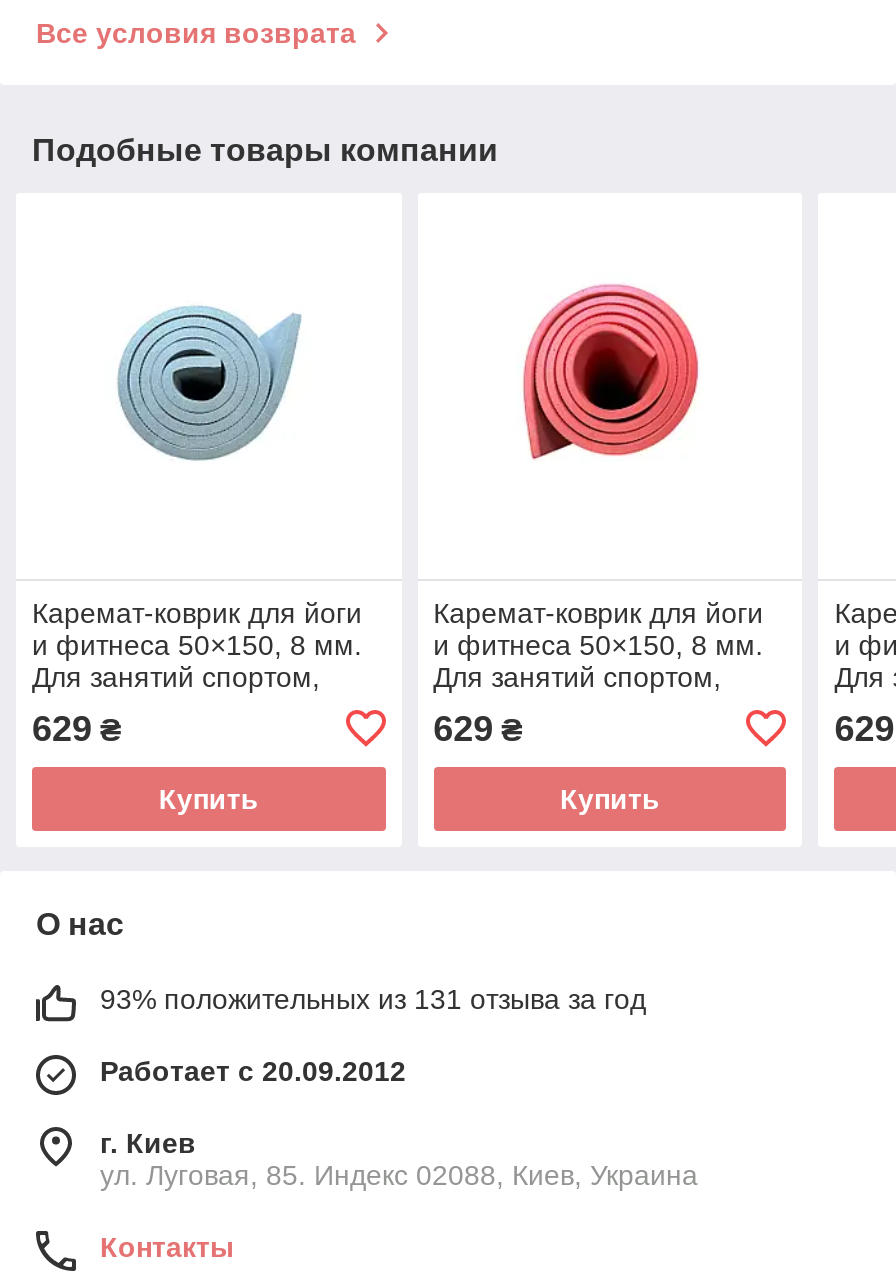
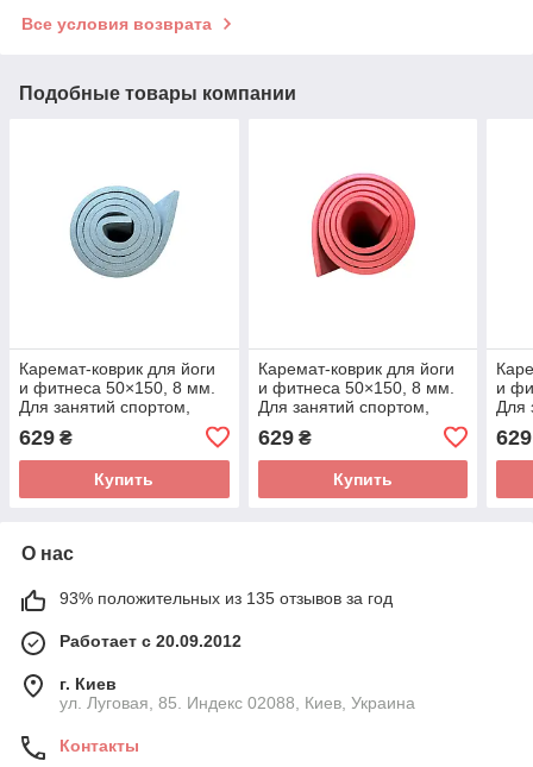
- 93% положительных из 131 отзыва за год
+ 93% положительных из 135 отзывов за год
